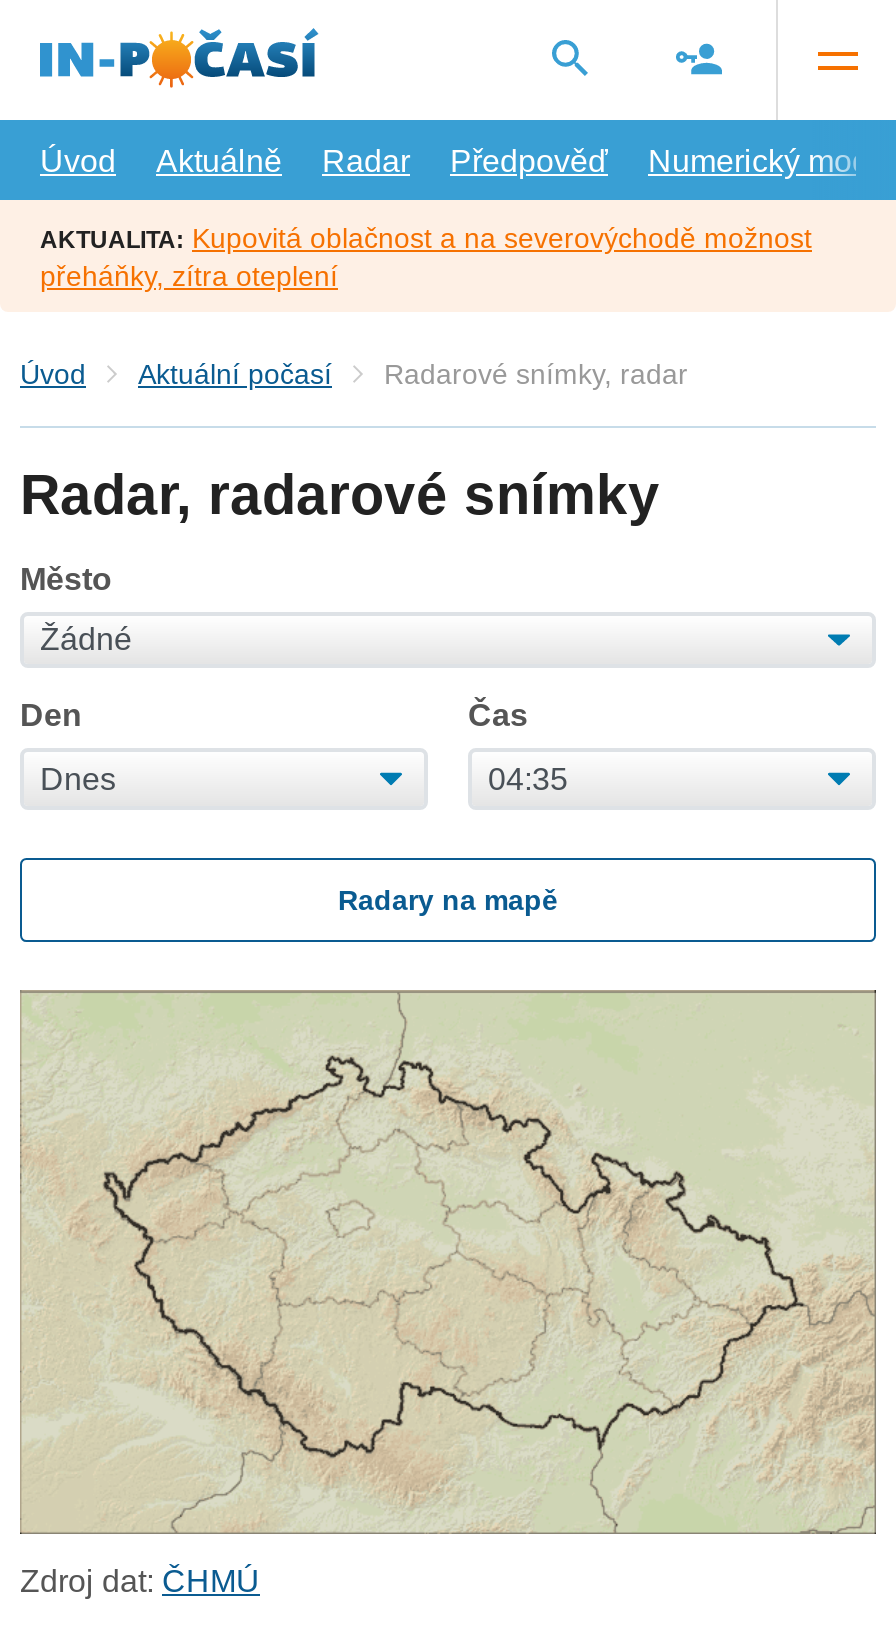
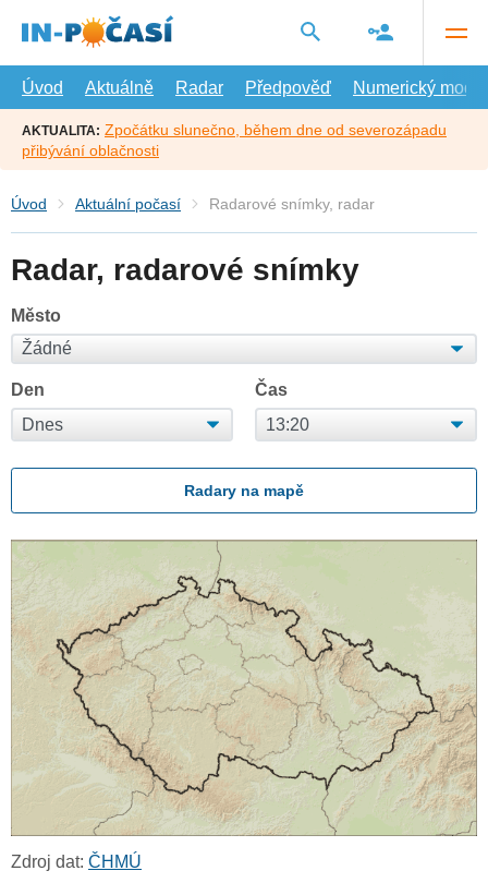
- AKTUALITA: Kupovitá oblačnost a na severovýchodě možnost
- přeháňky, zítra oteplení
+ AKTUALITA: Zpočátku slunečno, během dne od severozápadu
+ přibývání oblačnosti
